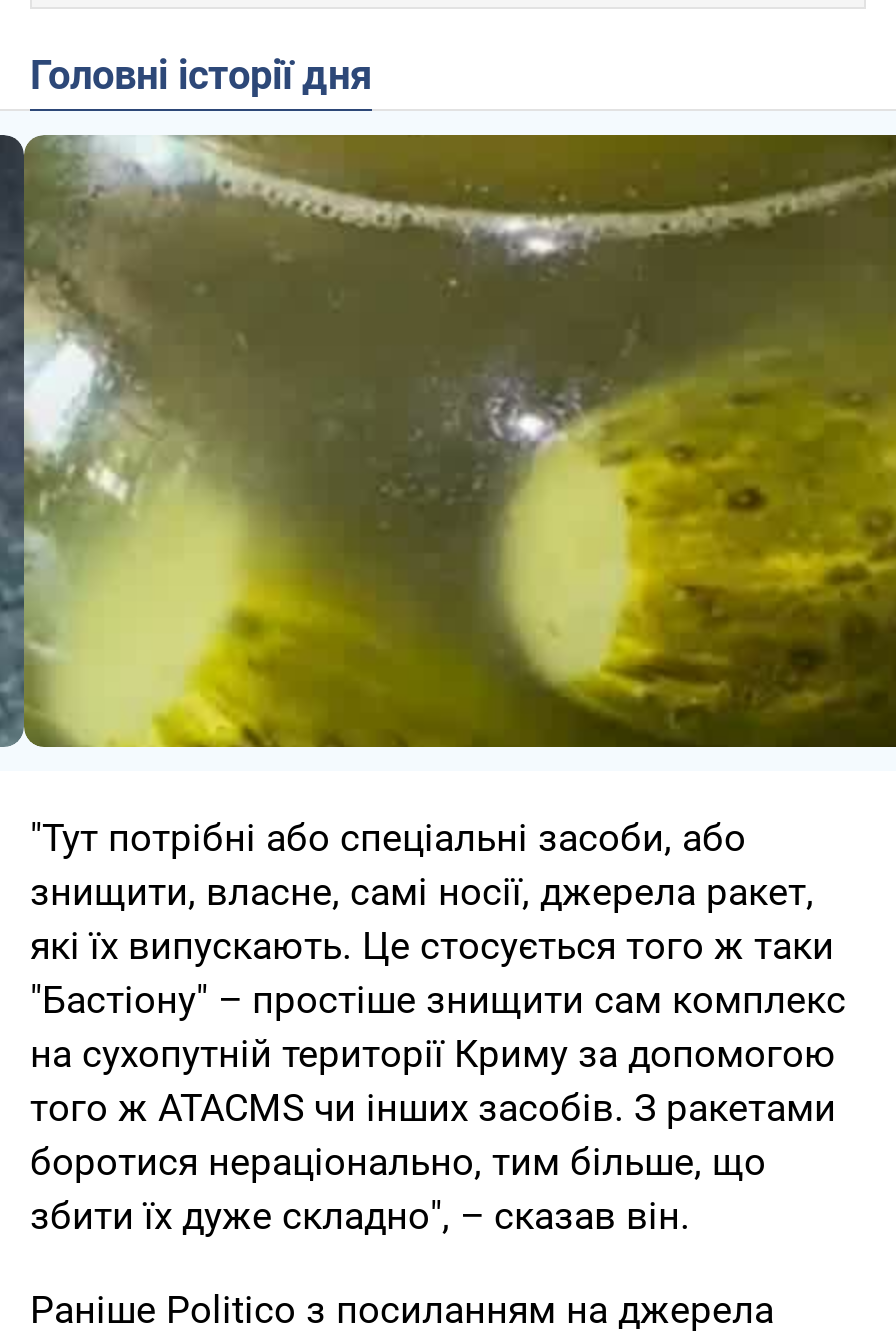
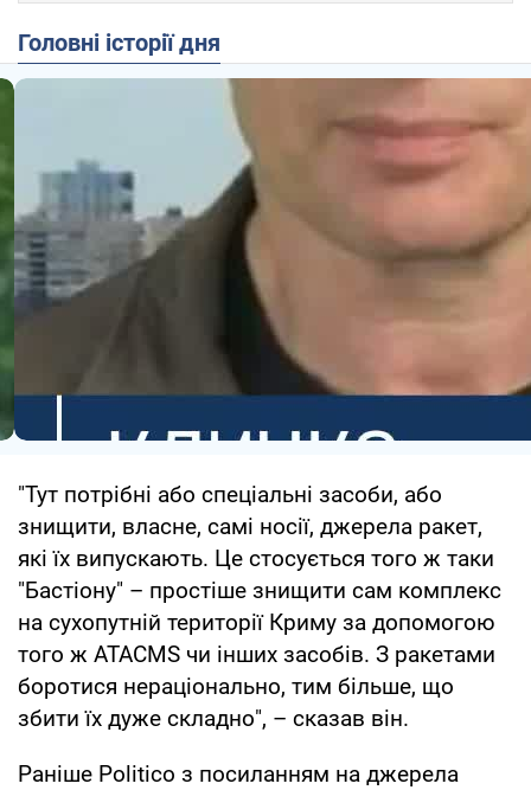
- [image]
+ [image]
